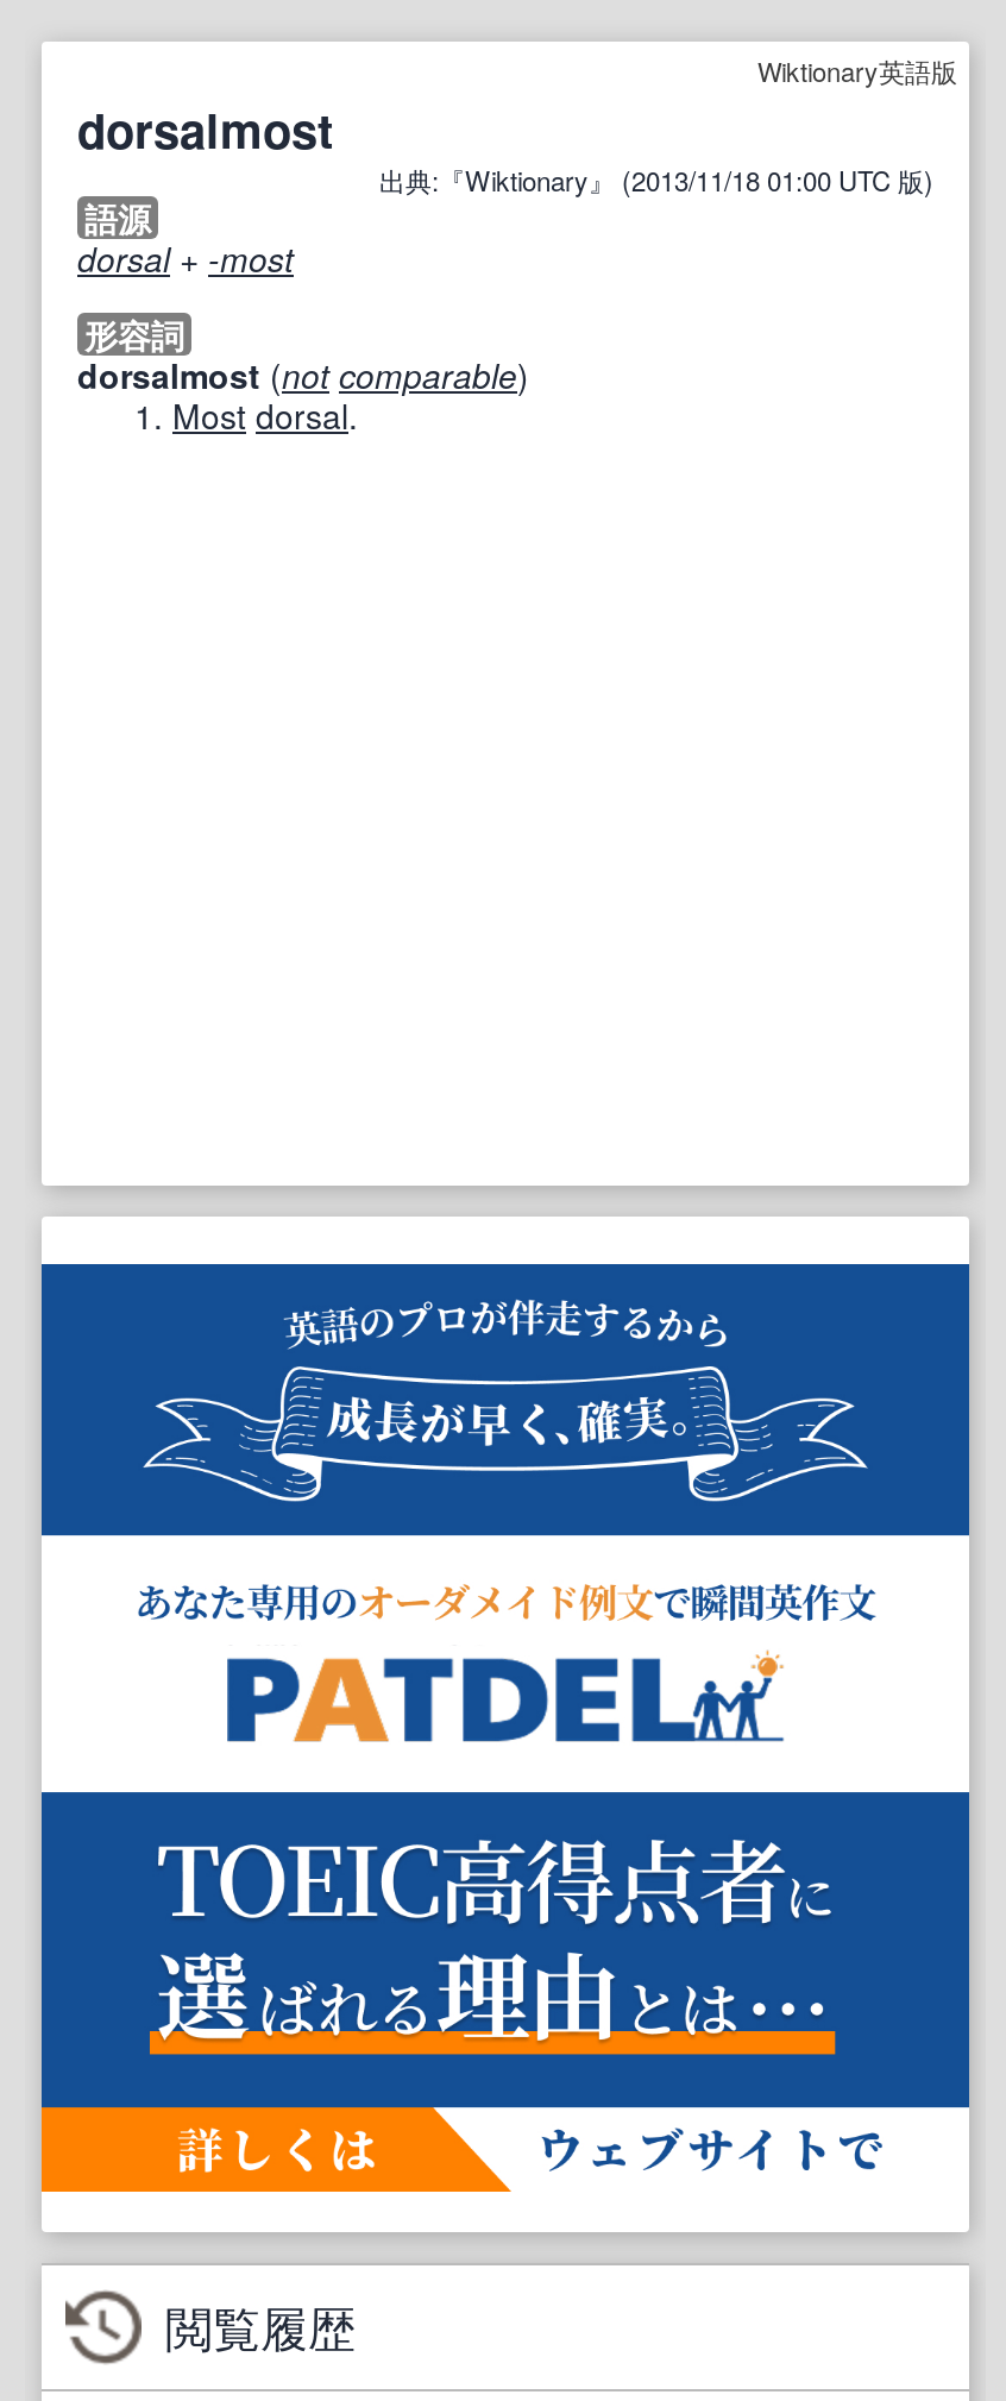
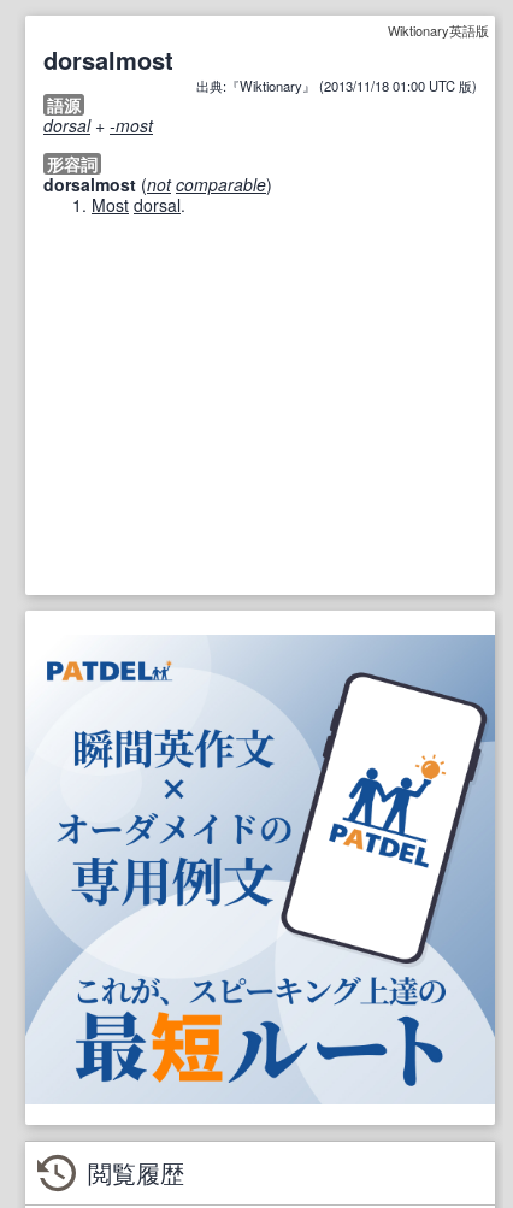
- [image]
+ [image]
